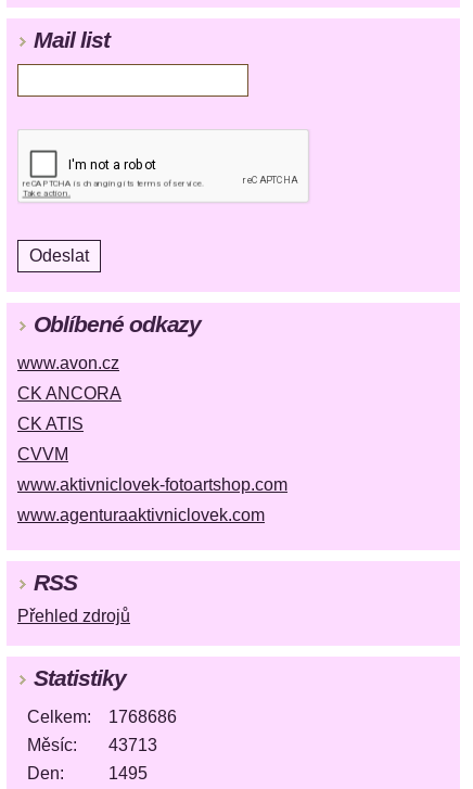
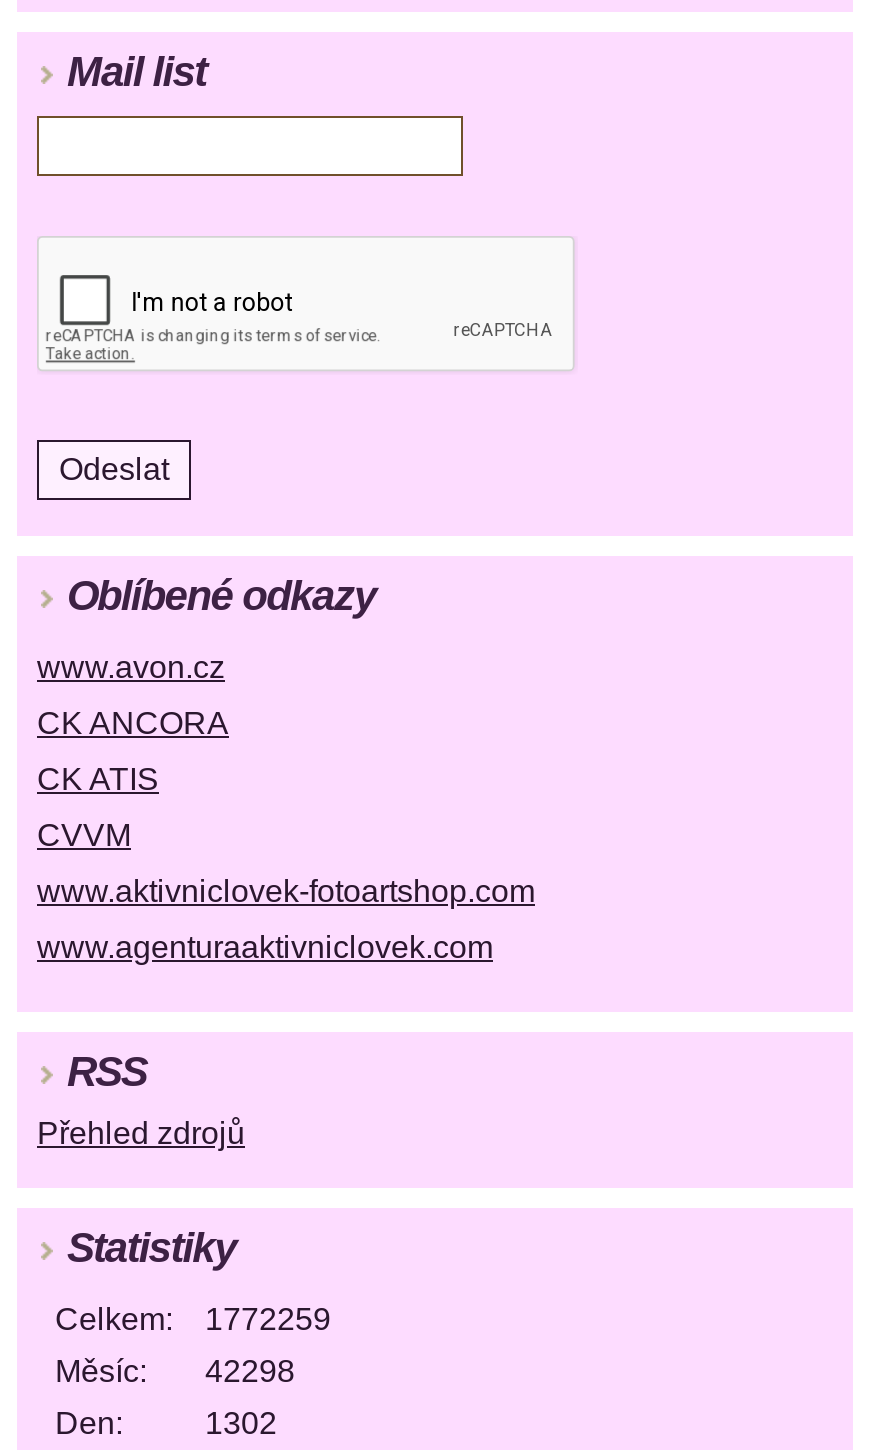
- Celkem: 1768686
+ Celkem: 1772259

- Měsíc: 43713
+ Měsíc: 42298

- 1495
+ 1302
